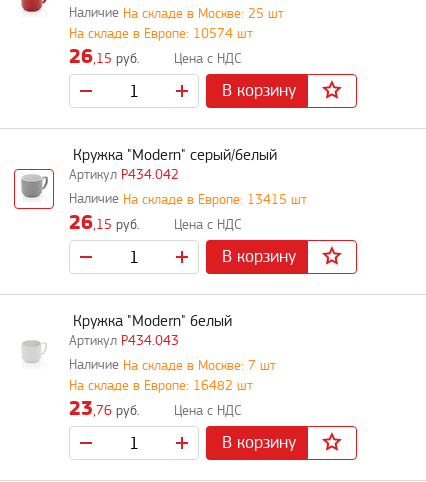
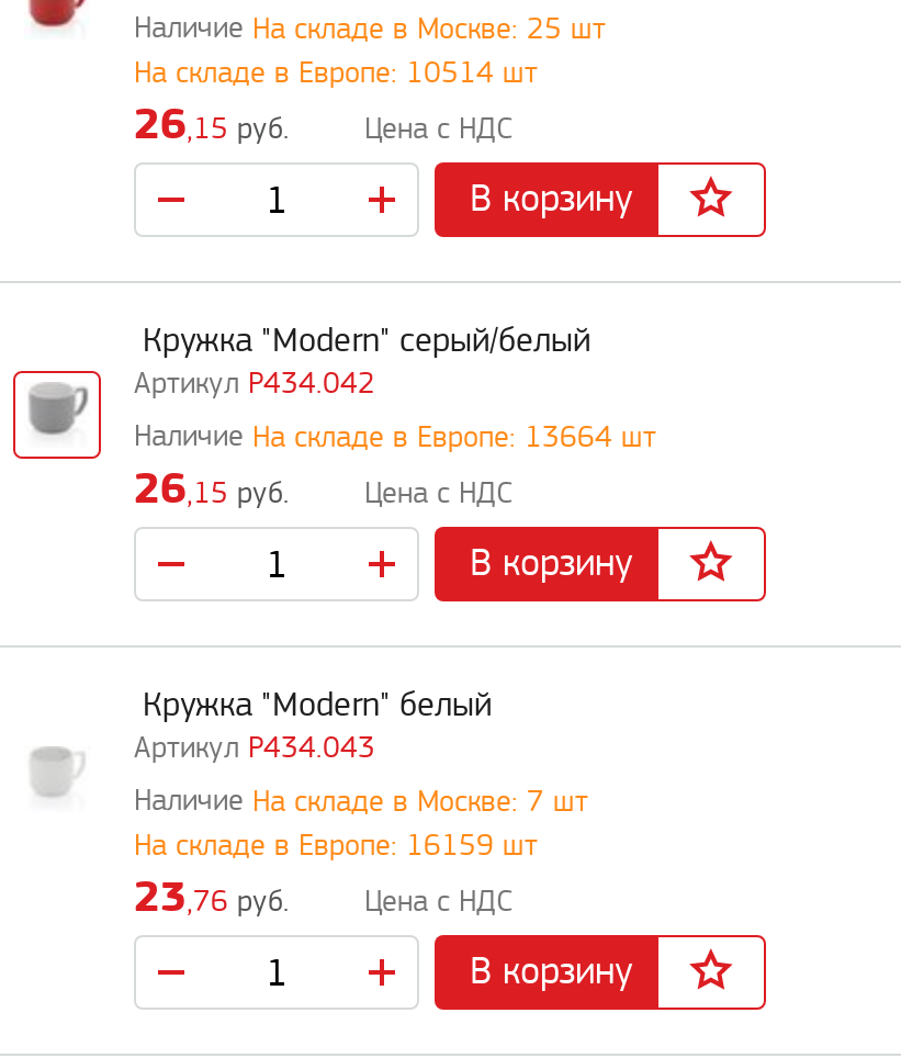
- На складе в Европе: 10574 шт
+ На складе в Европе: 10514 шт

- На складе в Европе: 13415 шт
+ На складе в Европе: 13664 шт

- На складе в Европе: 16482 шт
+ На складе в Европе: 16159 шт
